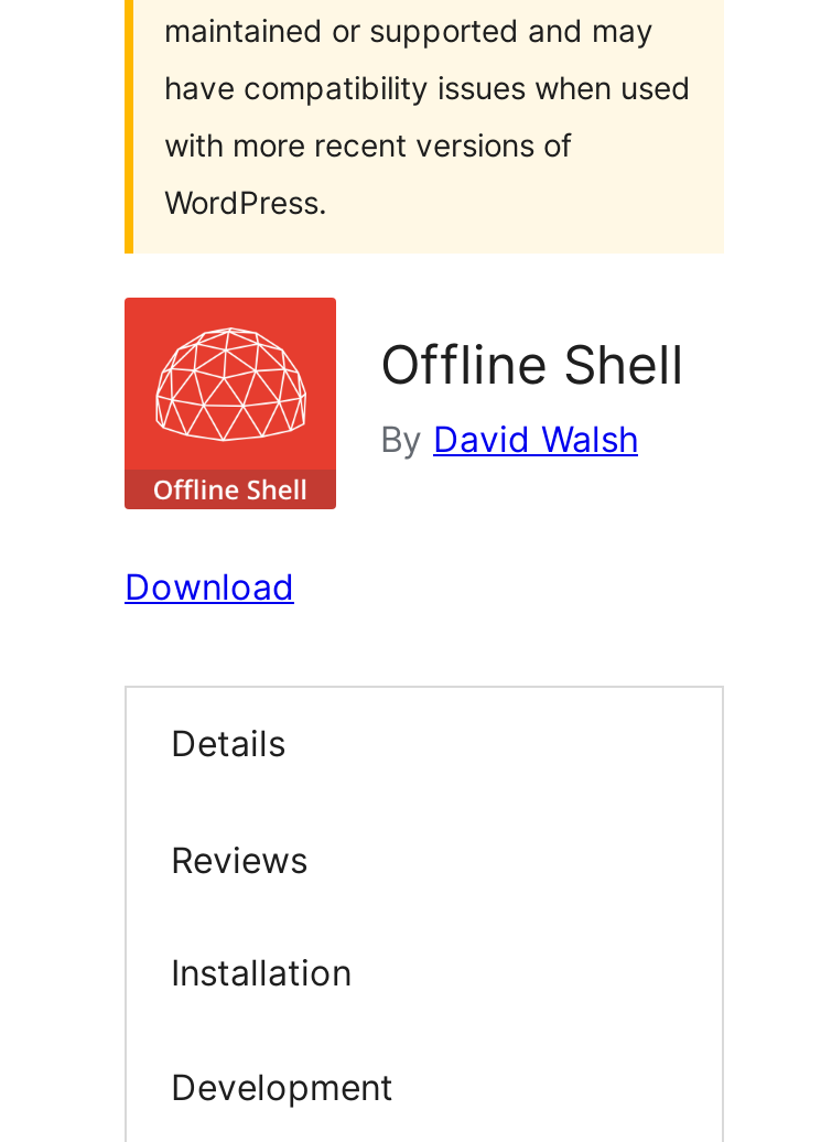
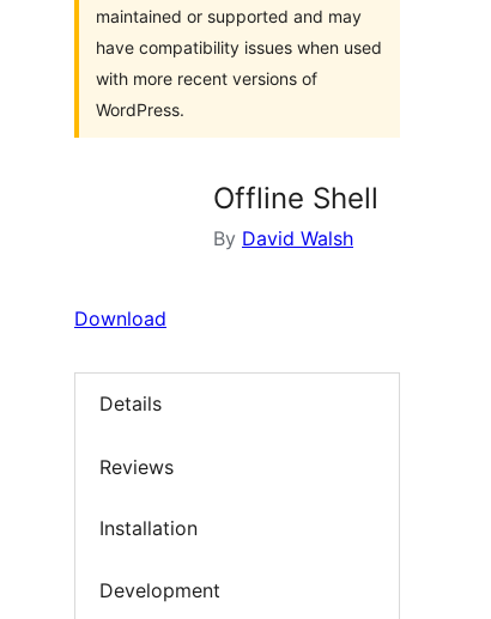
- [image]
